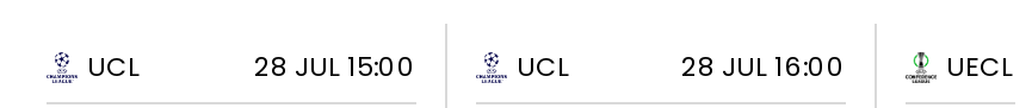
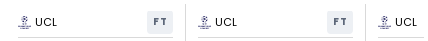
- 28 JUL 15:00
+ FT

- 28 JUL 16:00
+ FT

- UECL
+ UCL
